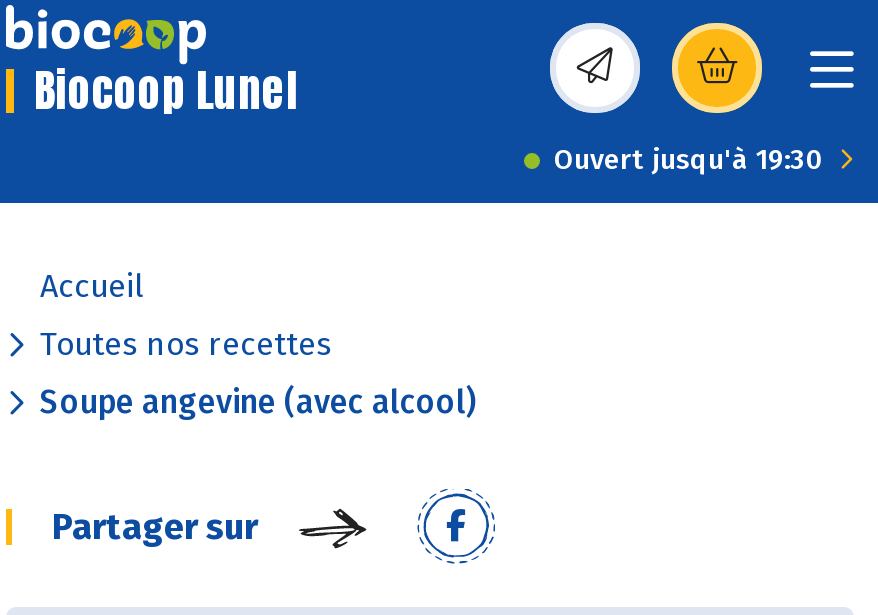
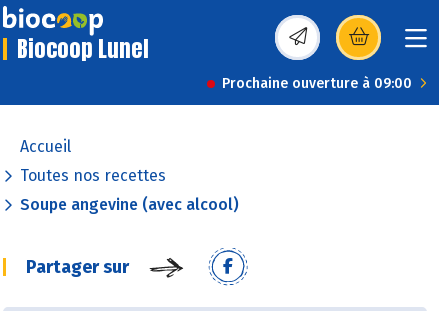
- Ouvert jusqu'à 19:30
+ Prochaine ouverture à 09:00
